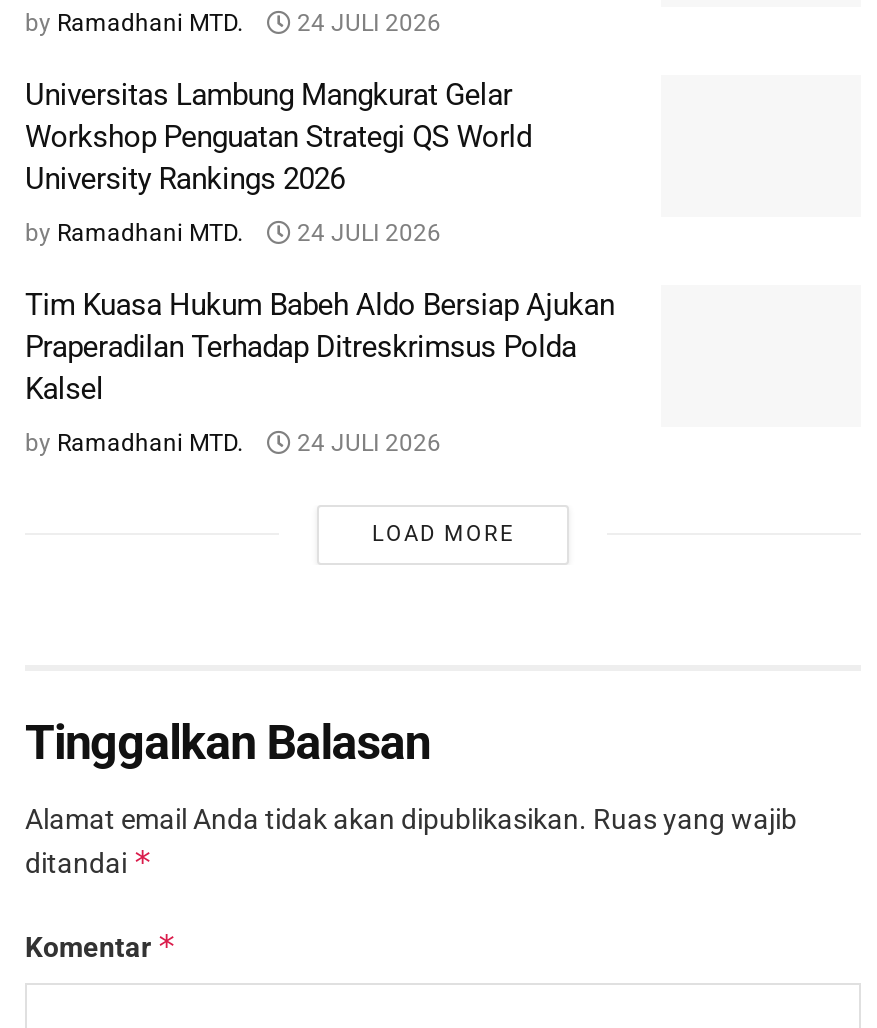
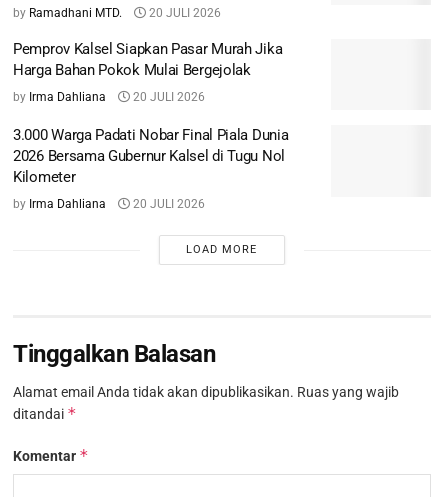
- by Ramadhani MTD. 24 JULI 2026
+ by Ramadhani MTD. 20 JULI 2026

- Universitas Lambung Mangkurat Gelar
- Workshop Penguatan Strategi QS World
- University Rankings 2026
+ Pemprov Kalsel Siapkan Pasar Murah Jika
+ Harga Bahan Pokok Mulai Bergejolak

- by Ramadhani MTD.
- 24 JULI 2026
+ by Irma Dahliana
+ 20 JULI 2026

- Tim Kuasa Hukum Babeh Aldo Bersiap Ajukan
- Praperadilan Terhadap Ditreskrimsus Polda
- Kalsel
+ 3.000 Warga Padati Nobar Final Piala Dunia
+ 2026 Bersama Gubernur Kalsel di Tugu Nol
+ Kilometer

- by Ramadhani MTD.
- 24 JULI 2026
+ by Irma Dahliana
+ 20 JULI 2026
